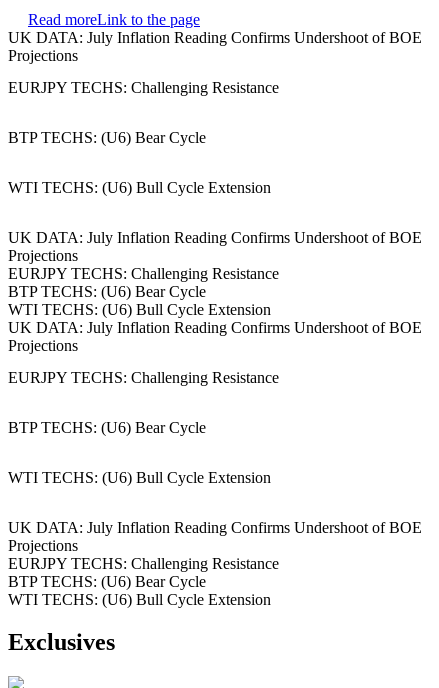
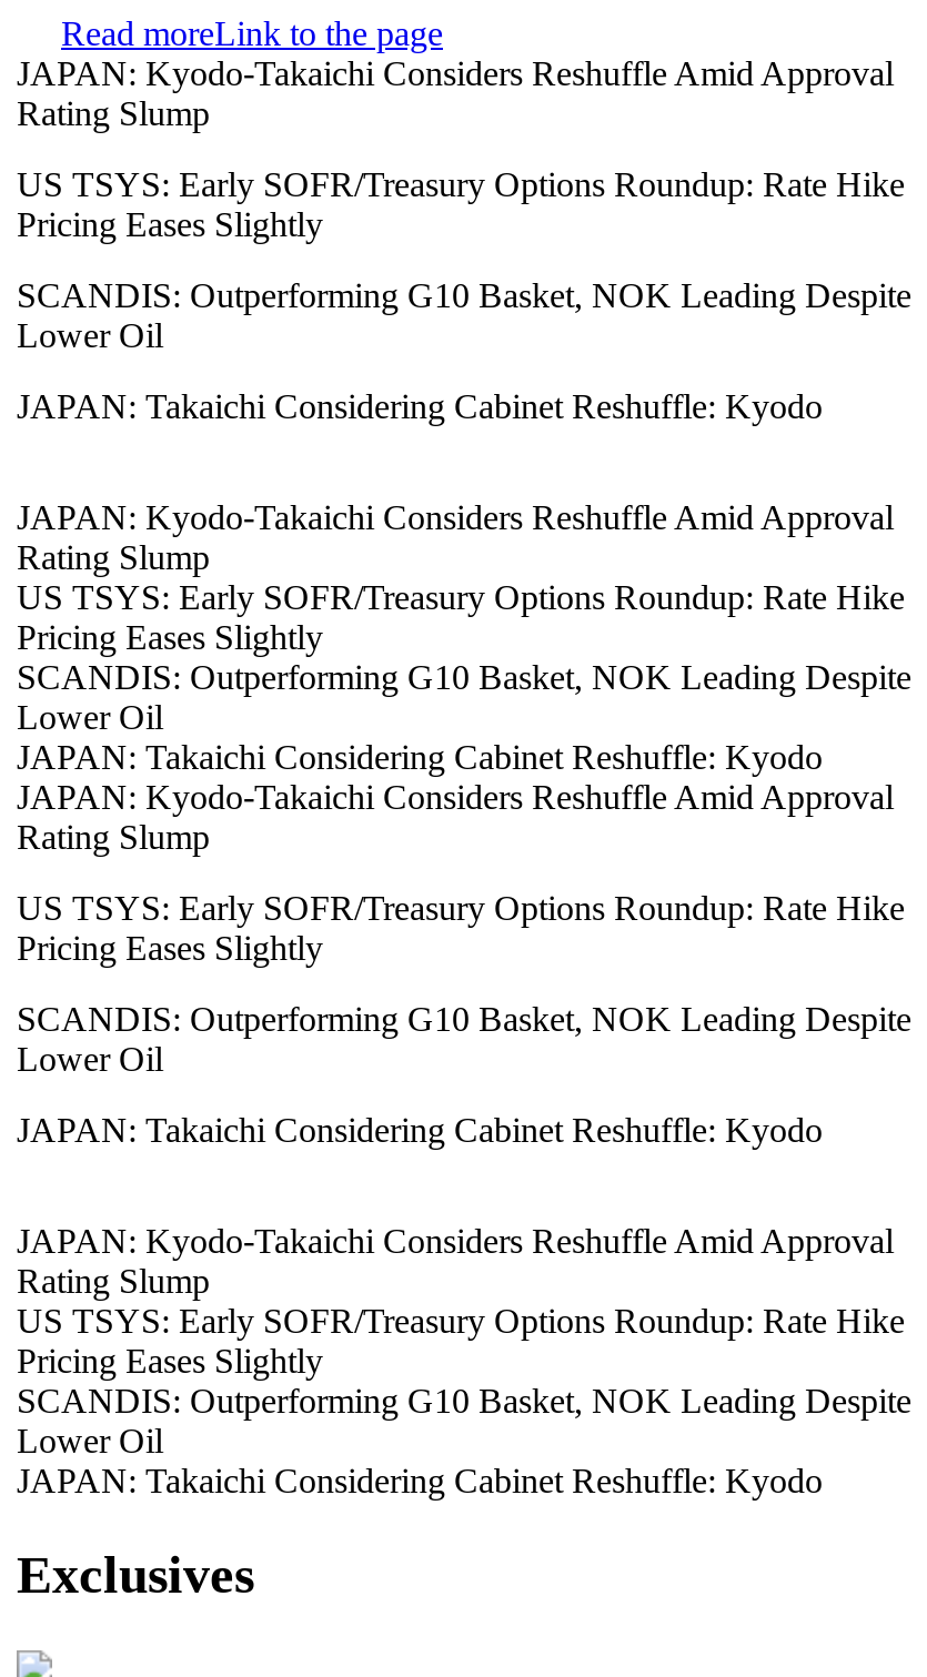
- UK DATA: July Inflation Reading Confirms Undershoot of BOE
- Projections
+ JAPAN: Kyodo-Takaichi Considers Reshuffle Amid Approval
+ Rating Slump

- EURJPY TECHS: Challenging Resistance
+ US TSYS: Early SOFR/Treasury Options Roundup: Rate Hike
+ Pricing Eases Slightly

- BTP TECHS: (U6) Bear Cycle
+ SCANDIS: Outperforming G10 Basket, NOK Leading Despite
+ Lower Oil

- WTI TECHS: (U6) Bull Cycle Extension
+ JAPAN: Takaichi Considering Cabinet Reshuffle: Kyodo

- UK DATA: July Inflation Reading Confirms Undershoot of BOE
- Projections
- EURJPY TECHS: Challenging Resistance
- BTP TECHS: (U6) Bear Cycle
- WTI TECHS: (U6) Bull Cycle Extension
- UK DATA: July Inflation Reading Confirms Undershoot of BOE
- Projections
+ JAPAN: Kyodo-Takaichi Considers Reshuffle Amid Approval
+ Rating Slump
+ US TSYS: Early SOFR/Treasury Options Roundup: Rate Hike
+ Pricing Eases Slightly
+ SCANDIS: Outperforming G10 Basket, NOK Leading Despite
+ Lower Oil
+ JAPAN: Takaichi Considering Cabinet Reshuffle: Kyodo
+ JAPAN: Kyodo-Takaichi Considers Reshuffle Amid Approval
+ Rating Slump

- EURJPY TECHS: Challenging Resistance
+ US TSYS: Early SOFR/Treasury Options Roundup: Rate Hike
+ Pricing Eases Slightly

- BTP TECHS: (U6) Bear Cycle
+ SCANDIS: Outperforming G10 Basket, NOK Leading Despite
+ Lower Oil

- WTI TECHS: (U6) Bull Cycle Extension
+ JAPAN: Takaichi Considering Cabinet Reshuffle: Kyodo

- UK DATA: July Inflation Reading Confirms Undershoot of BOE
- Projections
- EURJPY TECHS: Challenging Resistance
- BTP TECHS: (U6) Bear Cycle
- WTI TECHS: (U6) Bull Cycle Extension
+ JAPAN: Kyodo-Takaichi Considers Reshuffle Amid Approval
+ Rating Slump
+ US TSYS: Early SOFR/Treasury Options Roundup: Rate Hike
+ Pricing Eases Slightly
+ SCANDIS: Outperforming G10 Basket, NOK Leading Despite
+ Lower Oil
+ JAPAN: Takaichi Considering Cabinet Reshuffle: Kyodo
